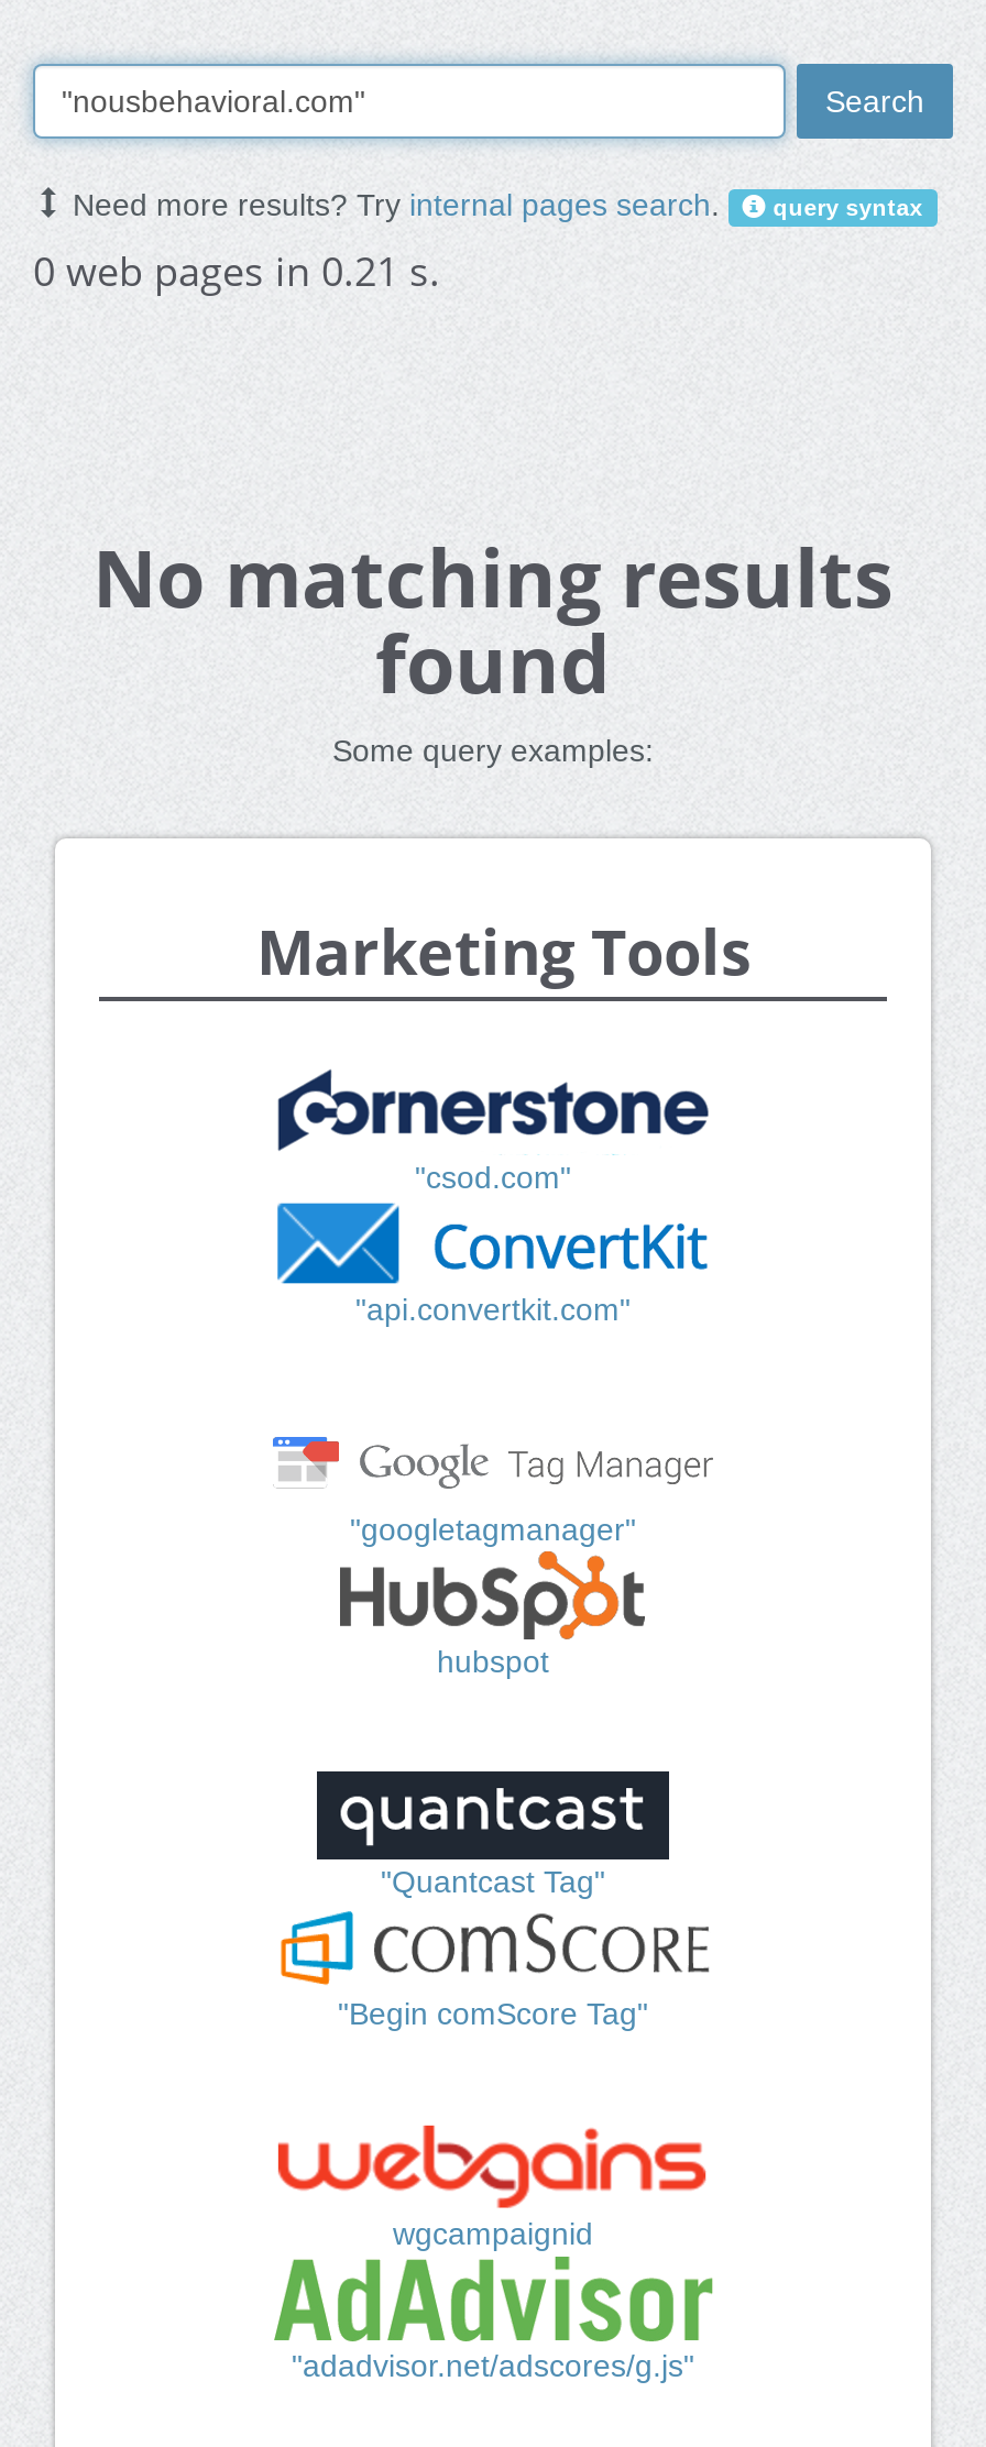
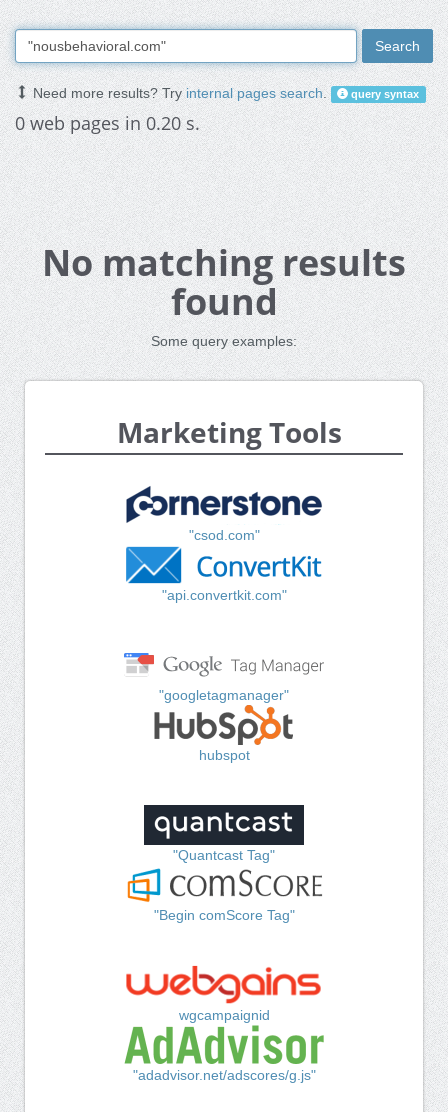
- 0 web pages in 0.21 s.
+ 0 web pages in 0.20 s.
